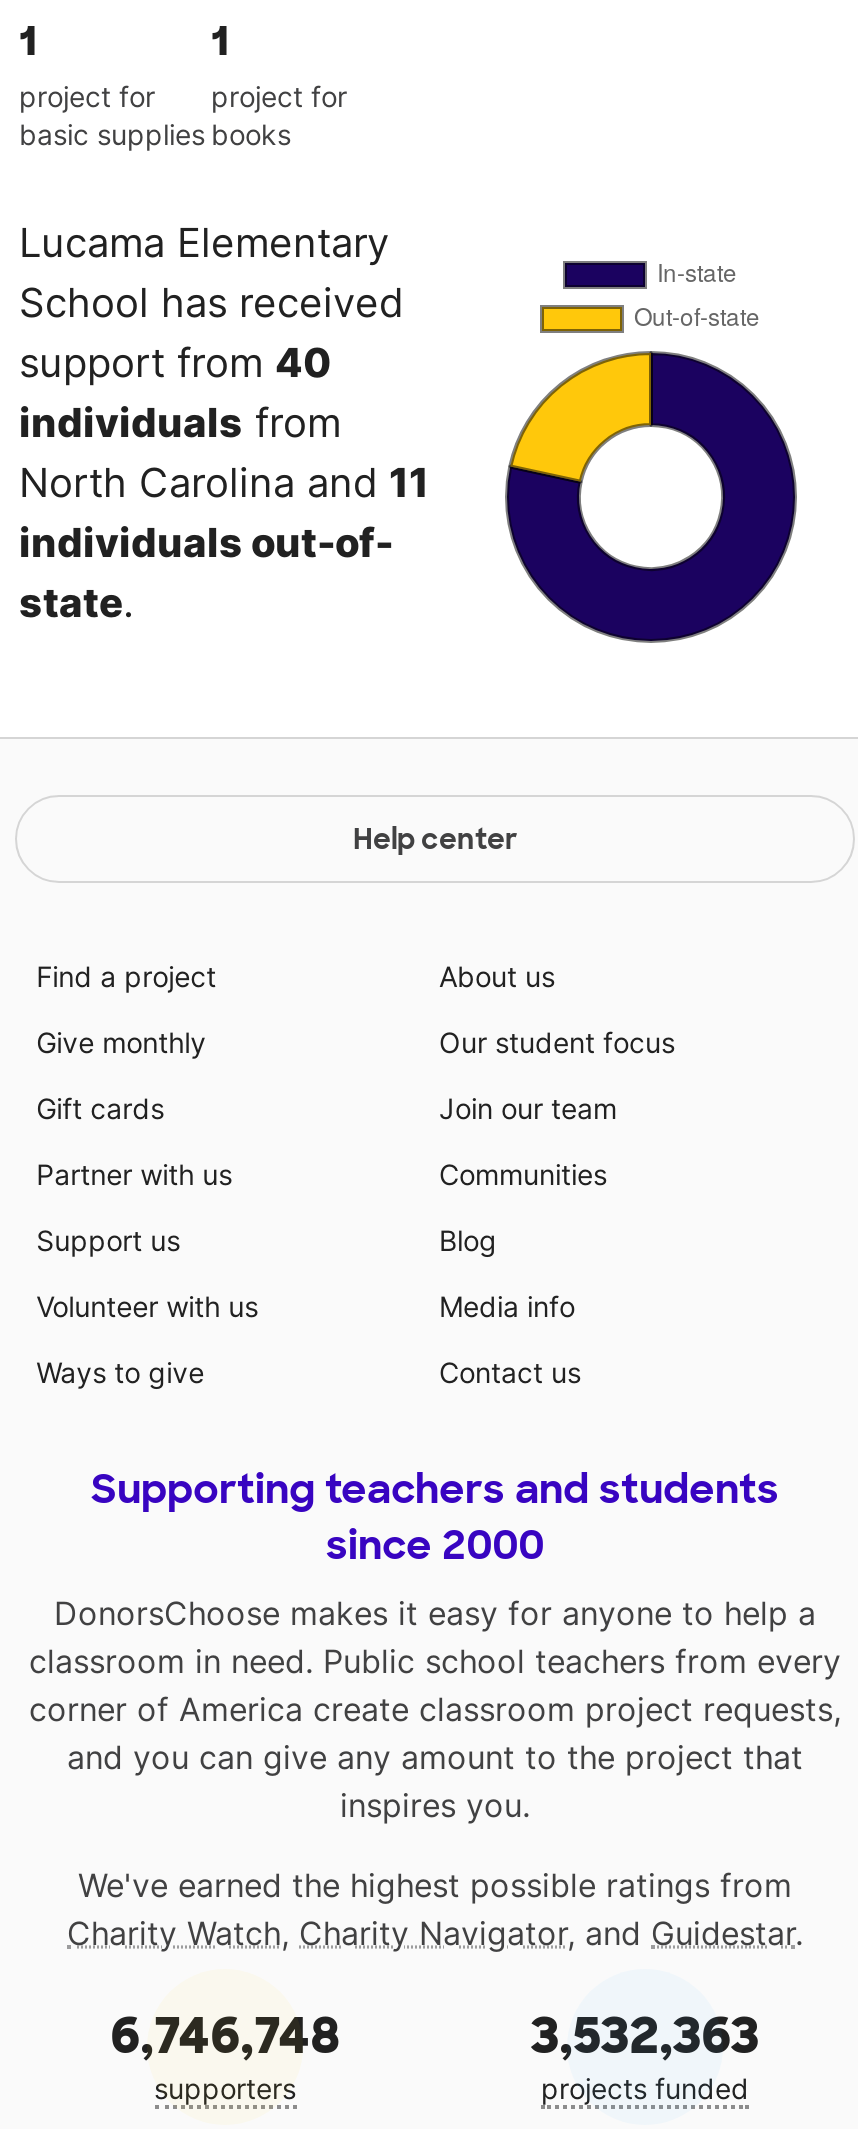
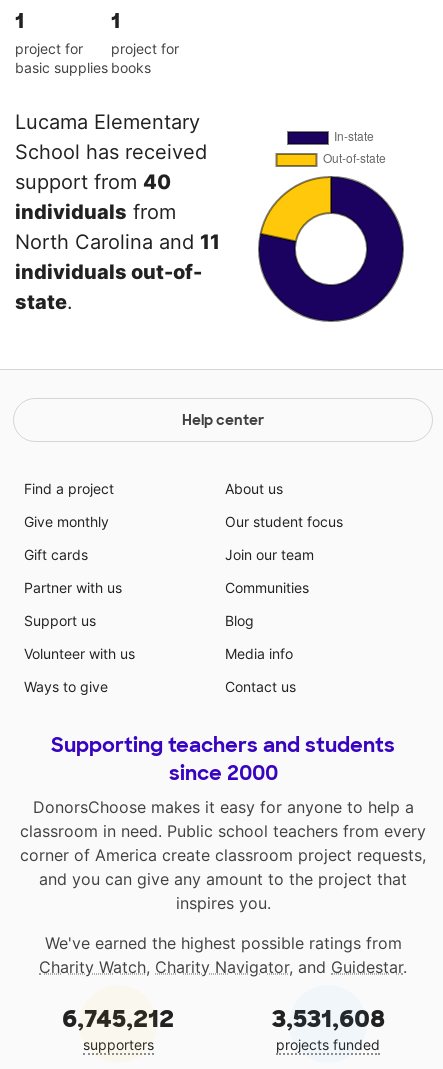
- 6,746,748
+ 6,745,212

- 3,532,363
+ 3,531,608
